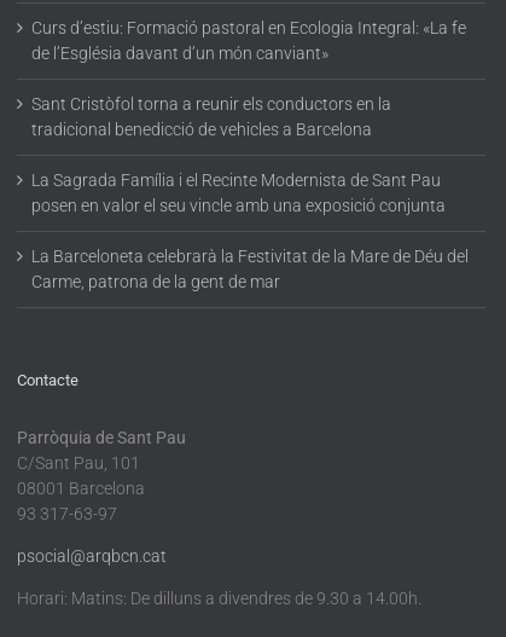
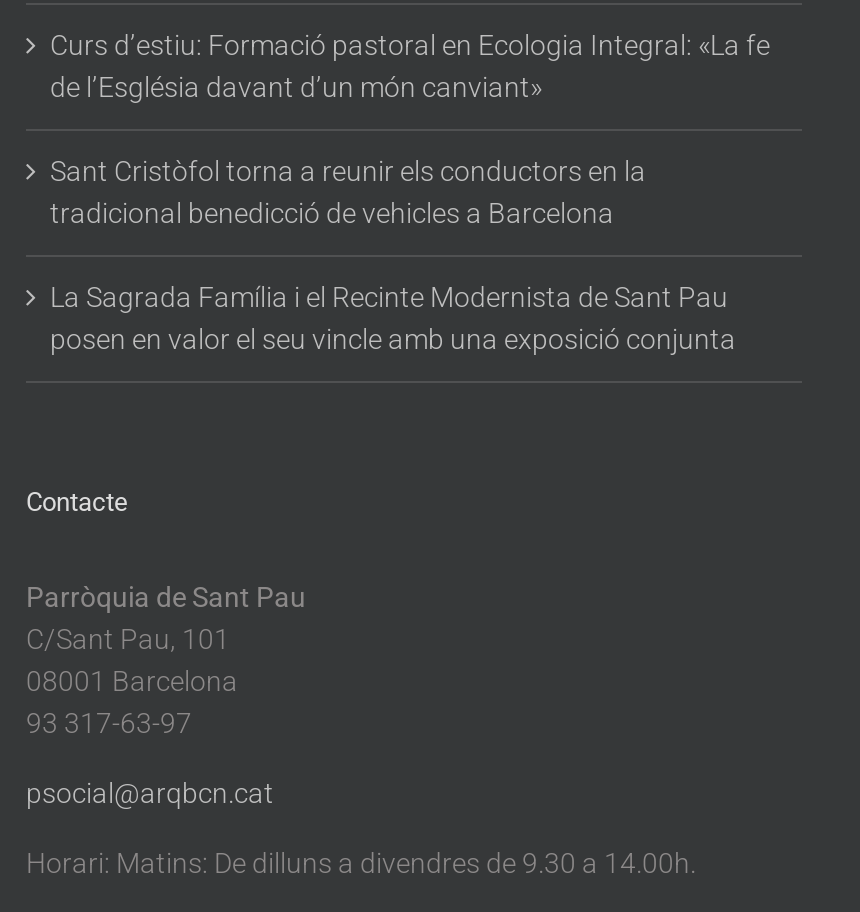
- La Barceloneta celebrarà la Festivitat de la Mare de Déu del
- Carme, patrona de la gent de mar
